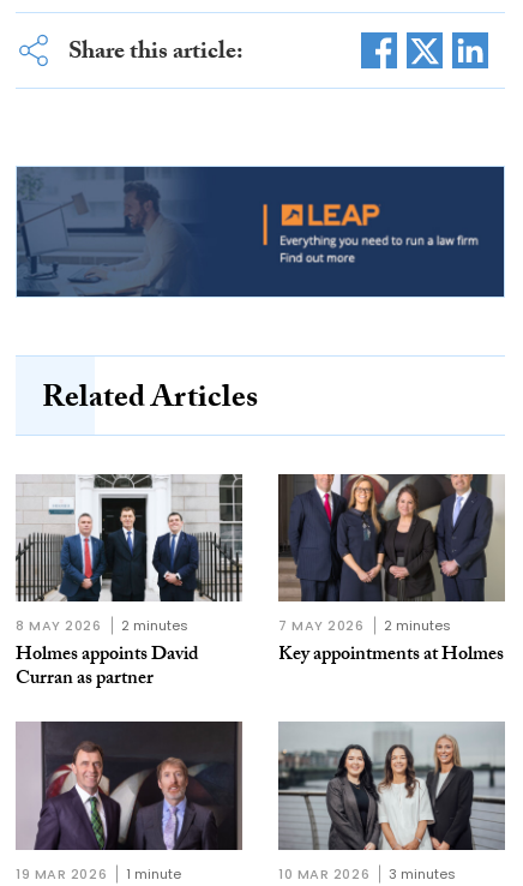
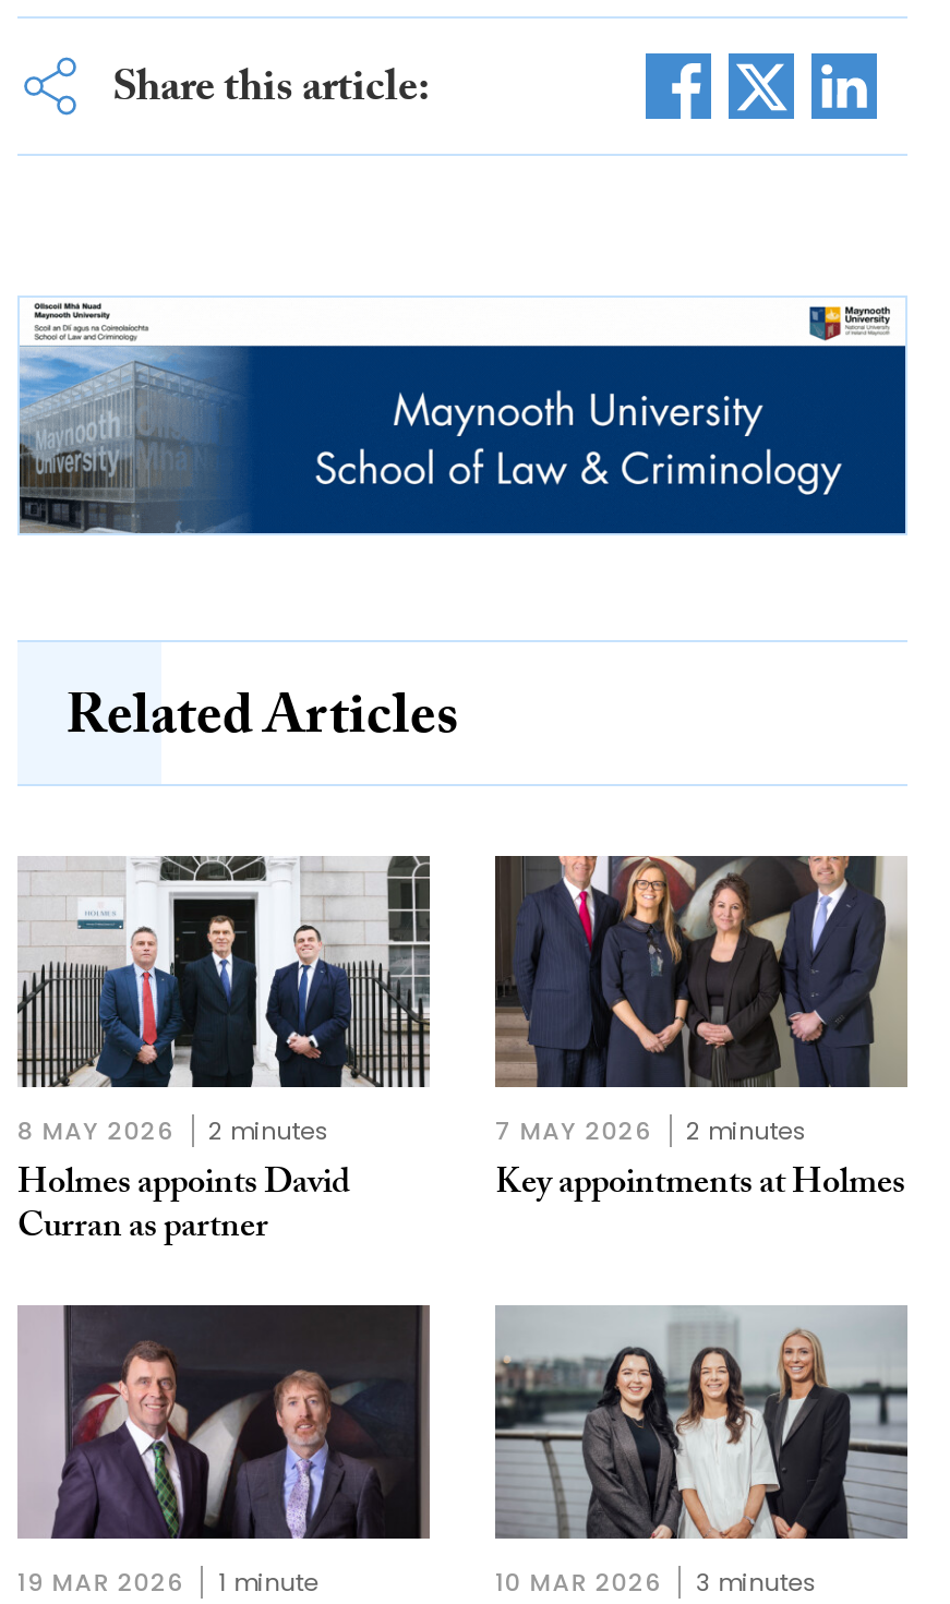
- [image]
+ [image]
